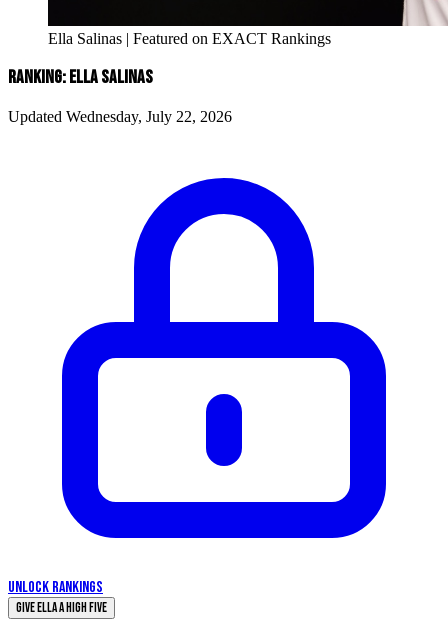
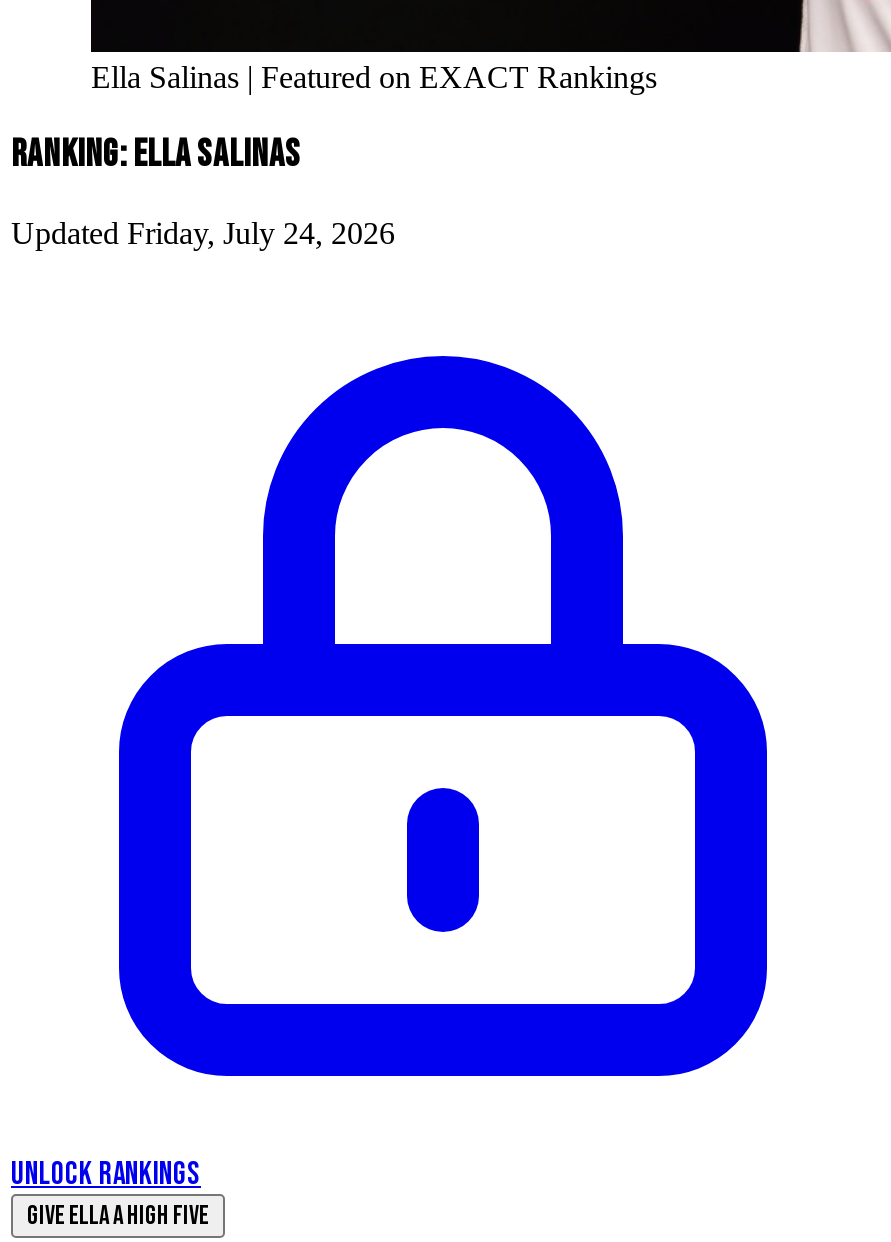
- Updated Wednesday, July 22, 2026
+ Updated Friday, July 24, 2026
